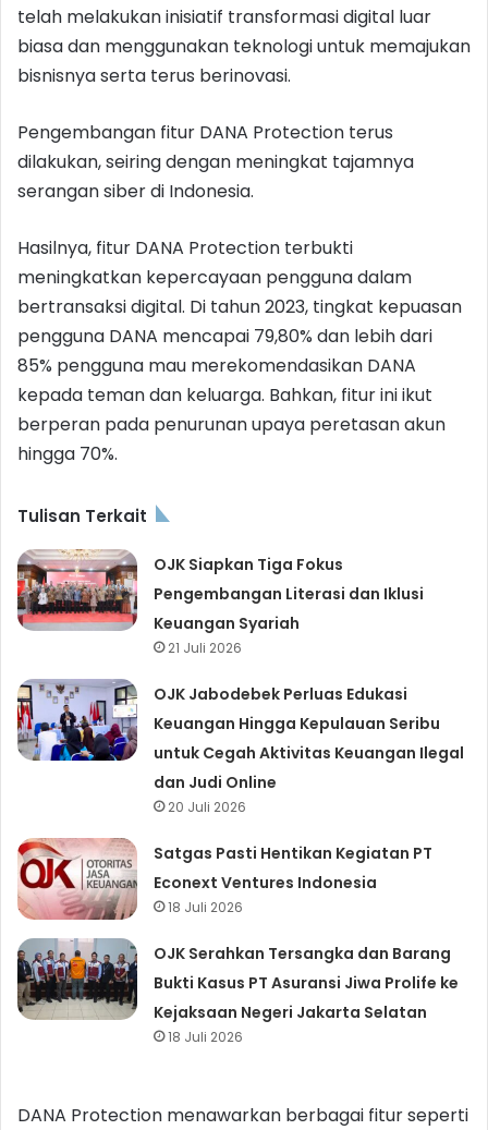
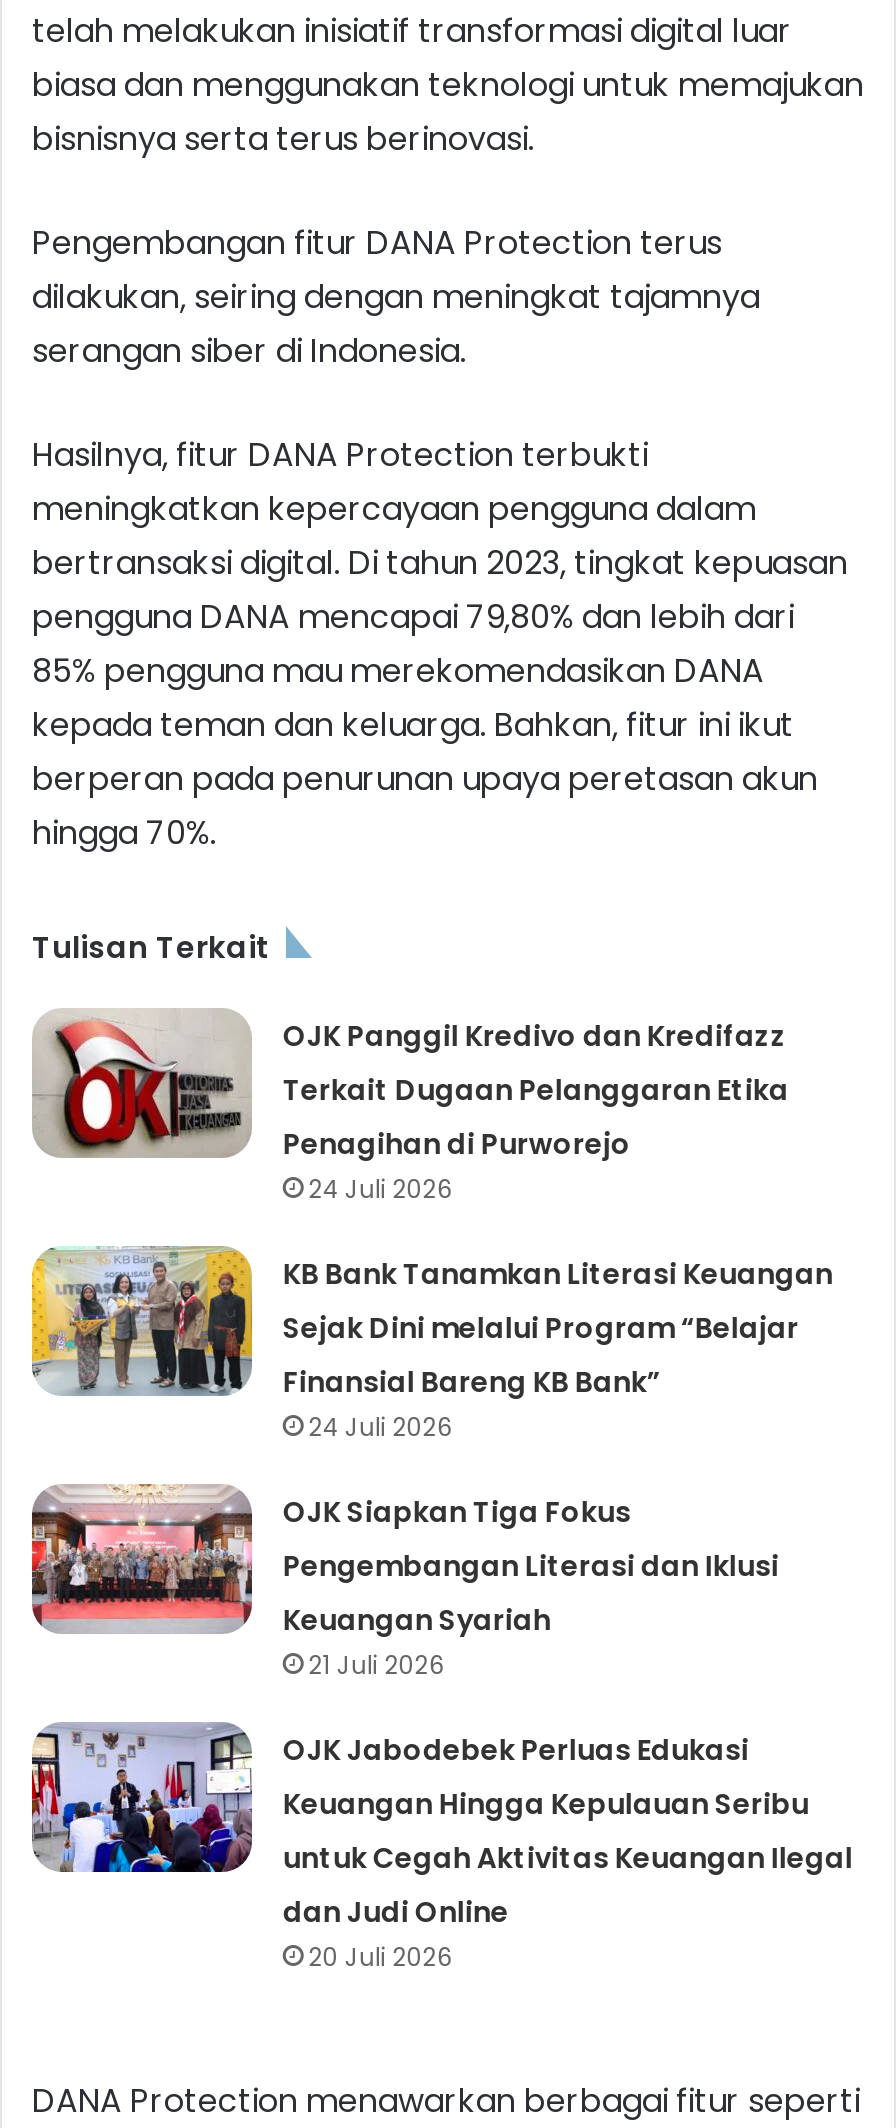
+ [image]

+ [image]
+ OJK Panggil Kredivo dan Kredifazz
+ Terkait Dugaan Pelanggaran Etika
+ Penagihan di Purworejo
+ 24 Juli 2026
+ KB Bank Tanamkan Literasi Keuangan
+ Sejak Dini melalui Program “Belajar
+ Finansial Bareng KB Bank”
+ 24 Juli 2026

moved down: [image] | OJK Siapkan Tiga Fokus | Pengembangan Literasi dan Iklusi | ... | dan Judi Online | 20 Juli 2026

- [image]
- Satgas Pasti Hentikan Kegiatan PT
- Econext Ventures Indonesia
- 18 Juli 2026
- OJK Serahkan Tersangka dan Barang
- Bukti Kasus PT Asuransi Jiwa Prolife ke
- Kejaksaan Negeri Jakarta Selatan
- 18 Juli 2026

- [image]
